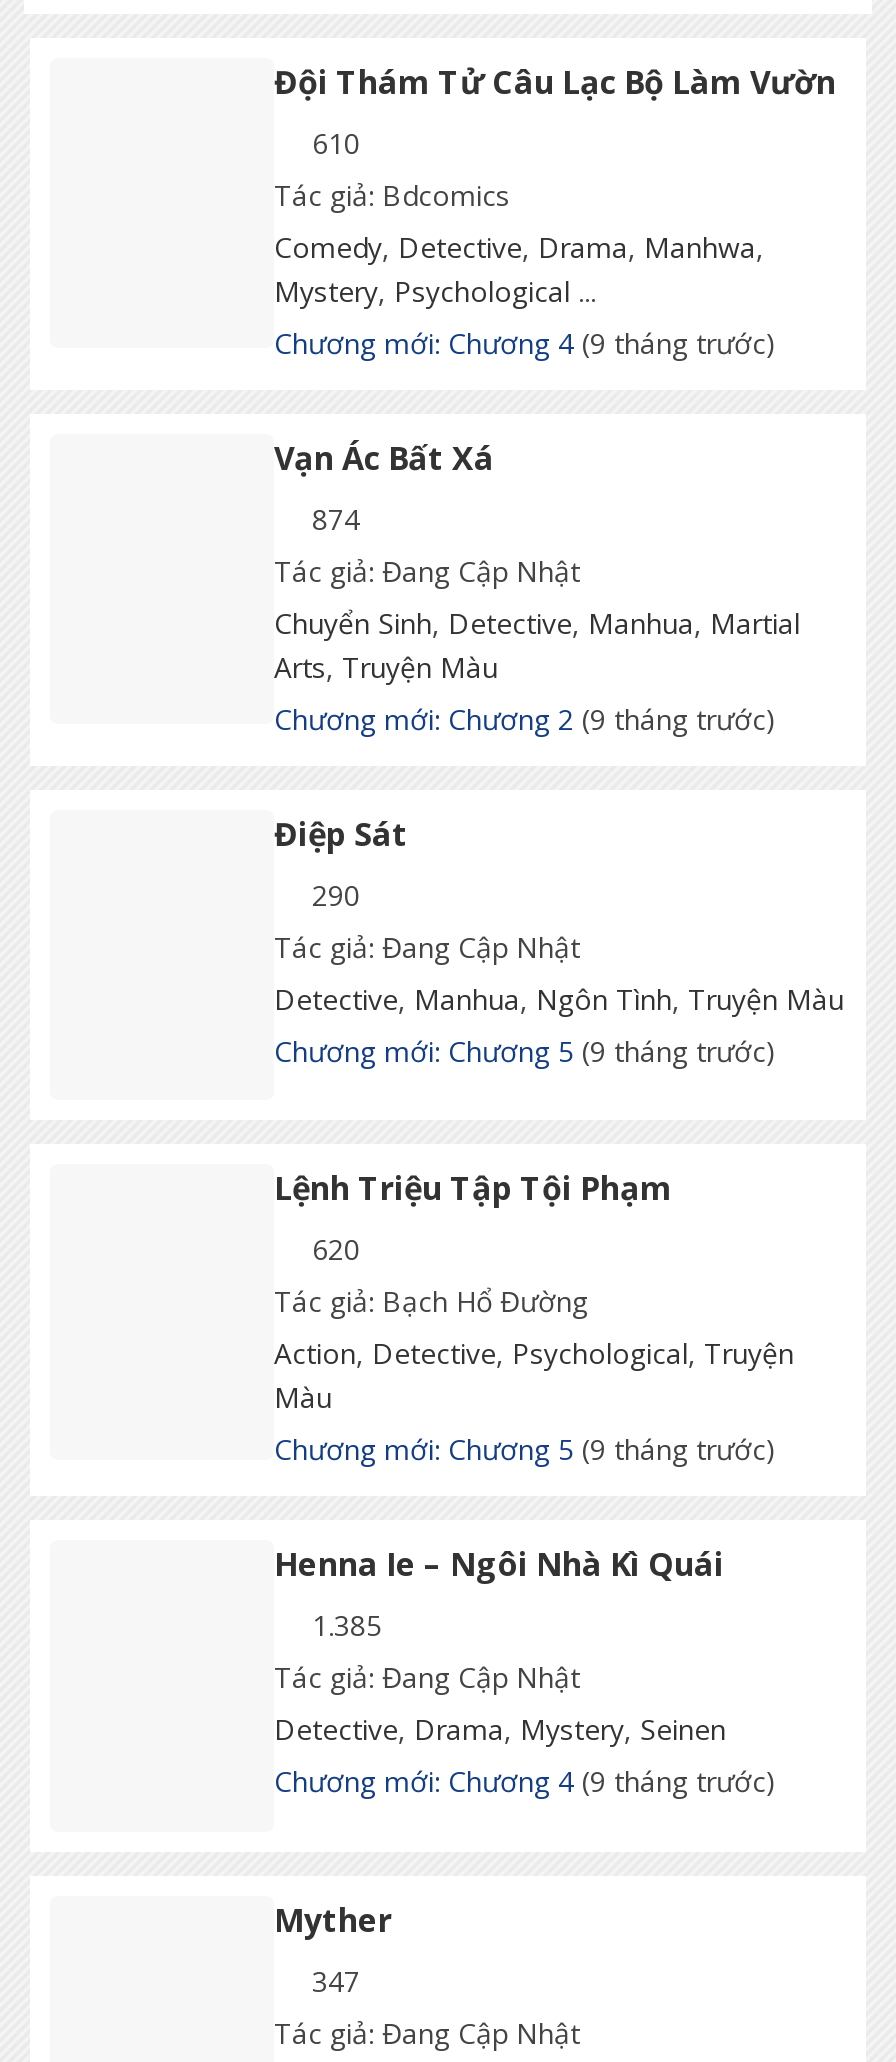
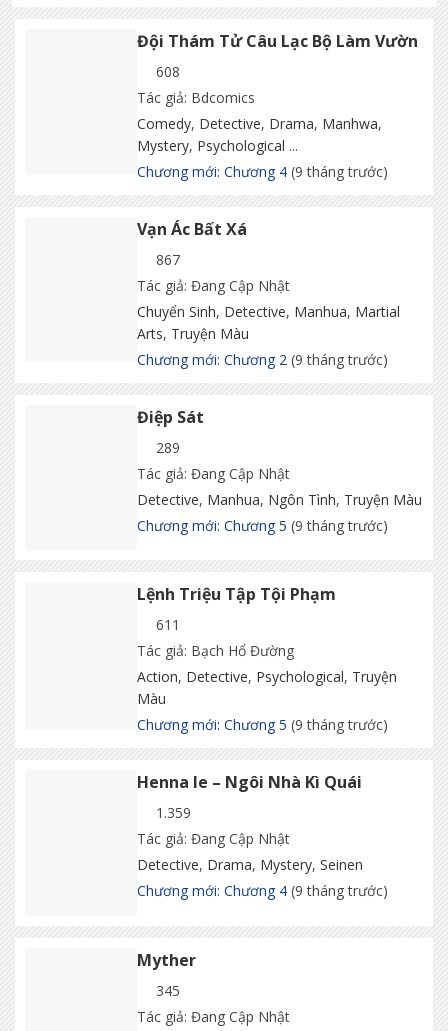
- 610
+ 608

- 874
+ 867

- 290
+ 289

- 620
+ 611

- 1.385
+ 1.359

- 347
+ 345
